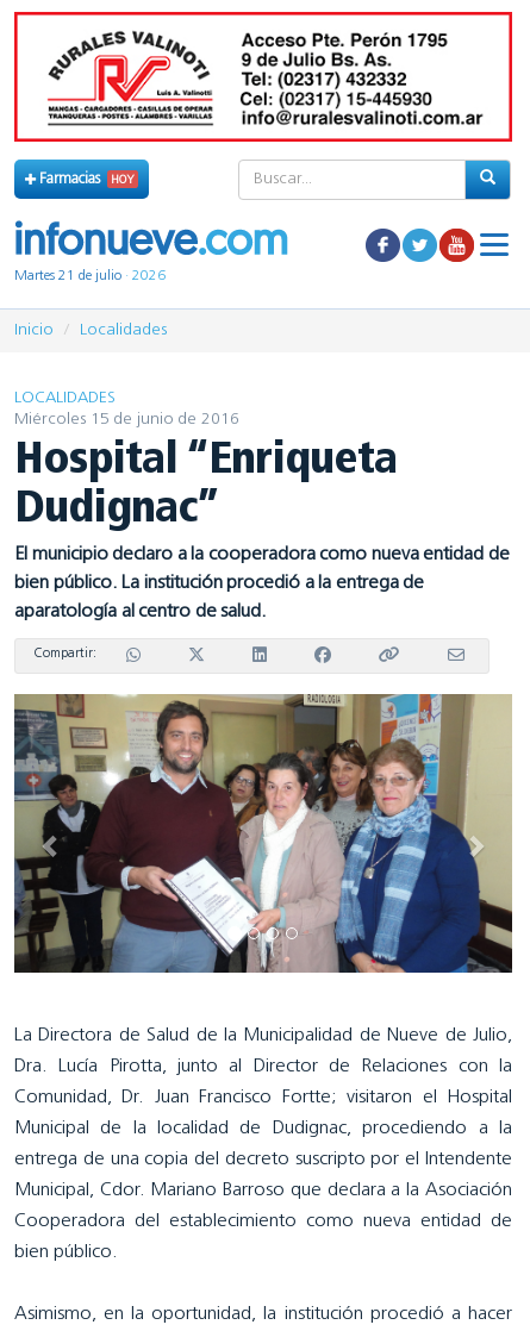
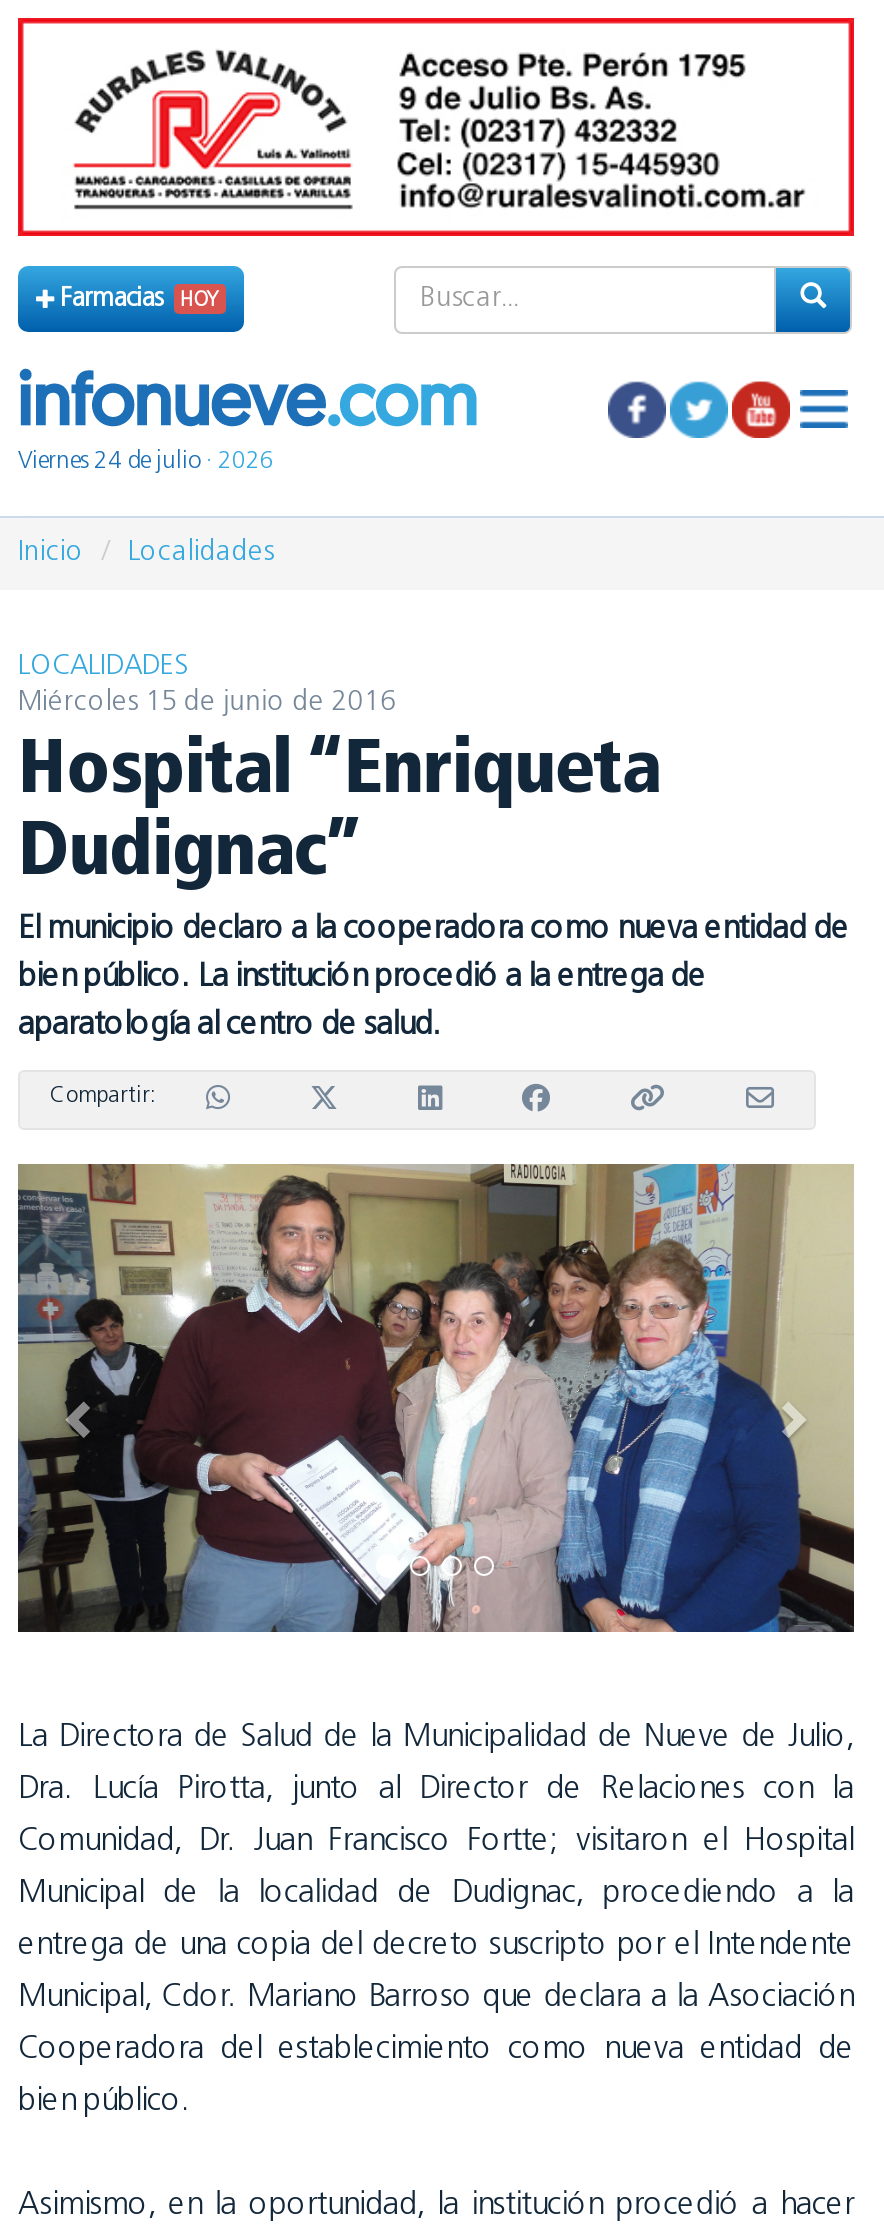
- Martes 21 de julio · 2026
+ Viernes 24 de julio · 2026
